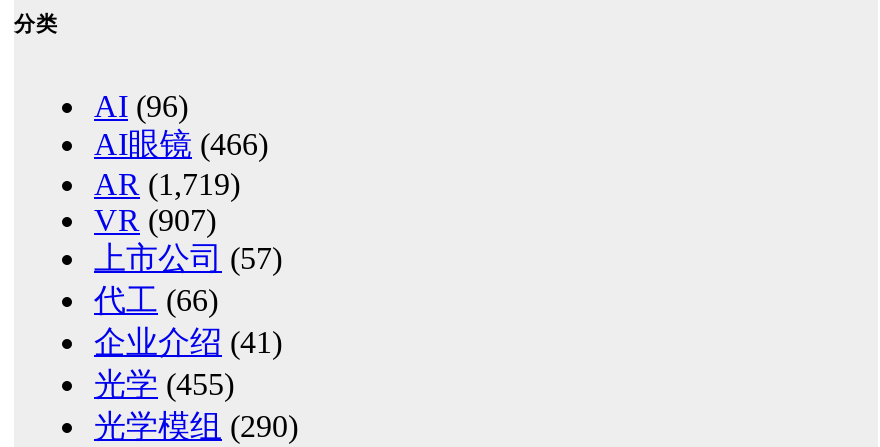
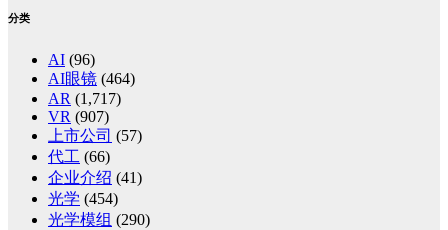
- AI眼镜(466)
+ AI眼镜(464)

- AR (1,719)
+ AR (1,717)

- 光学(455)
+ 光学(454)
